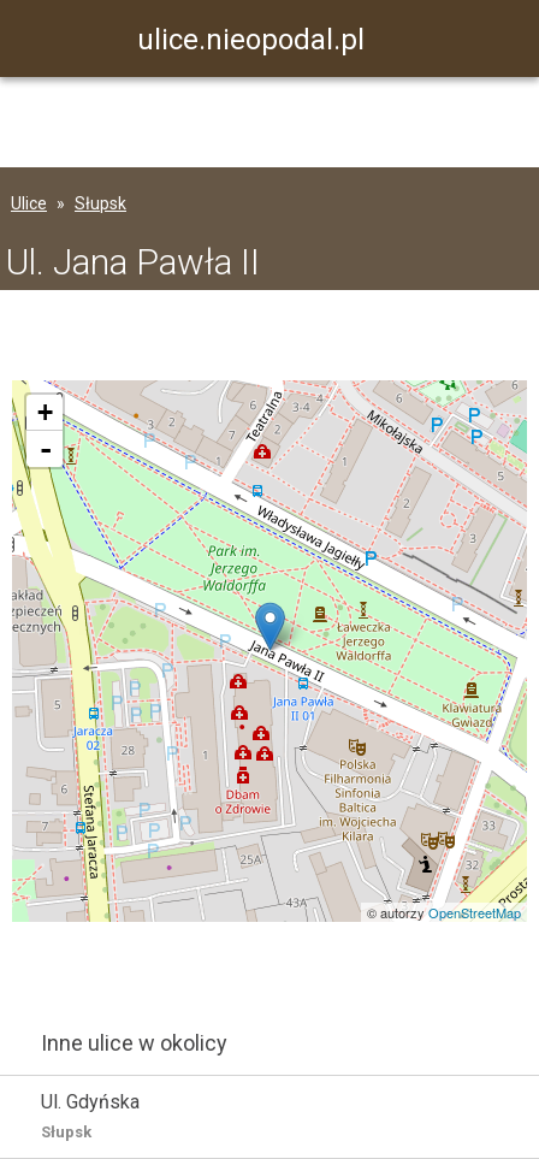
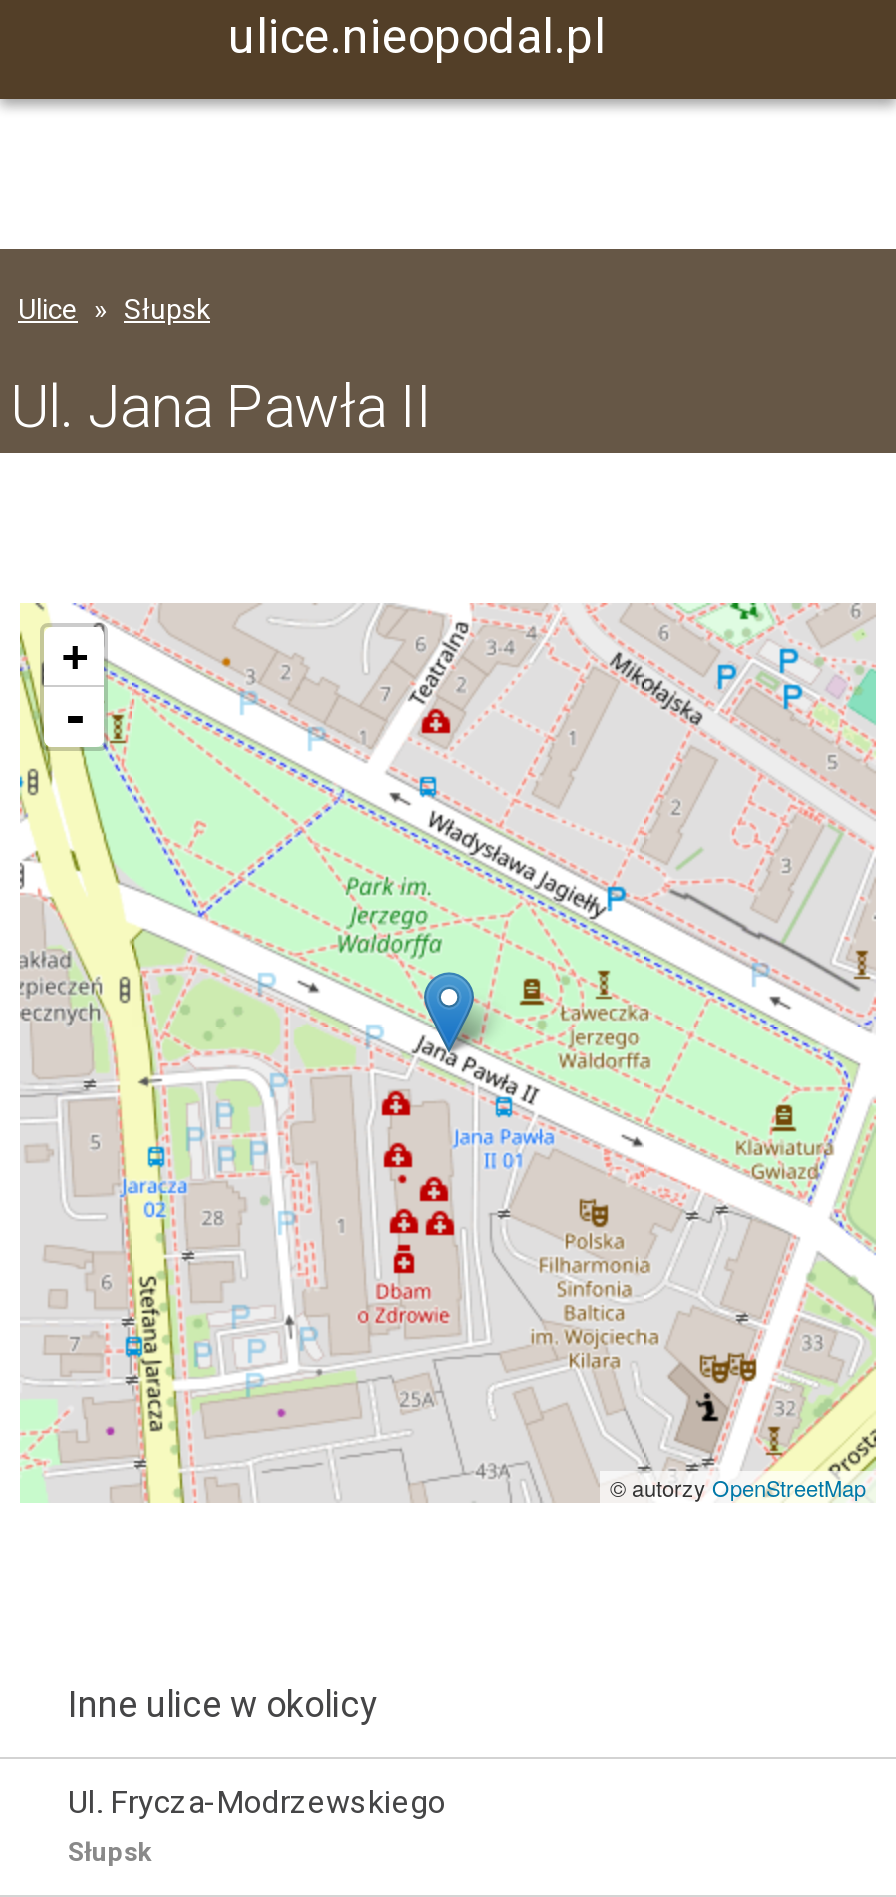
- Ul. Gdyńska
+ Ul. Frycza-Modrzewskiego
